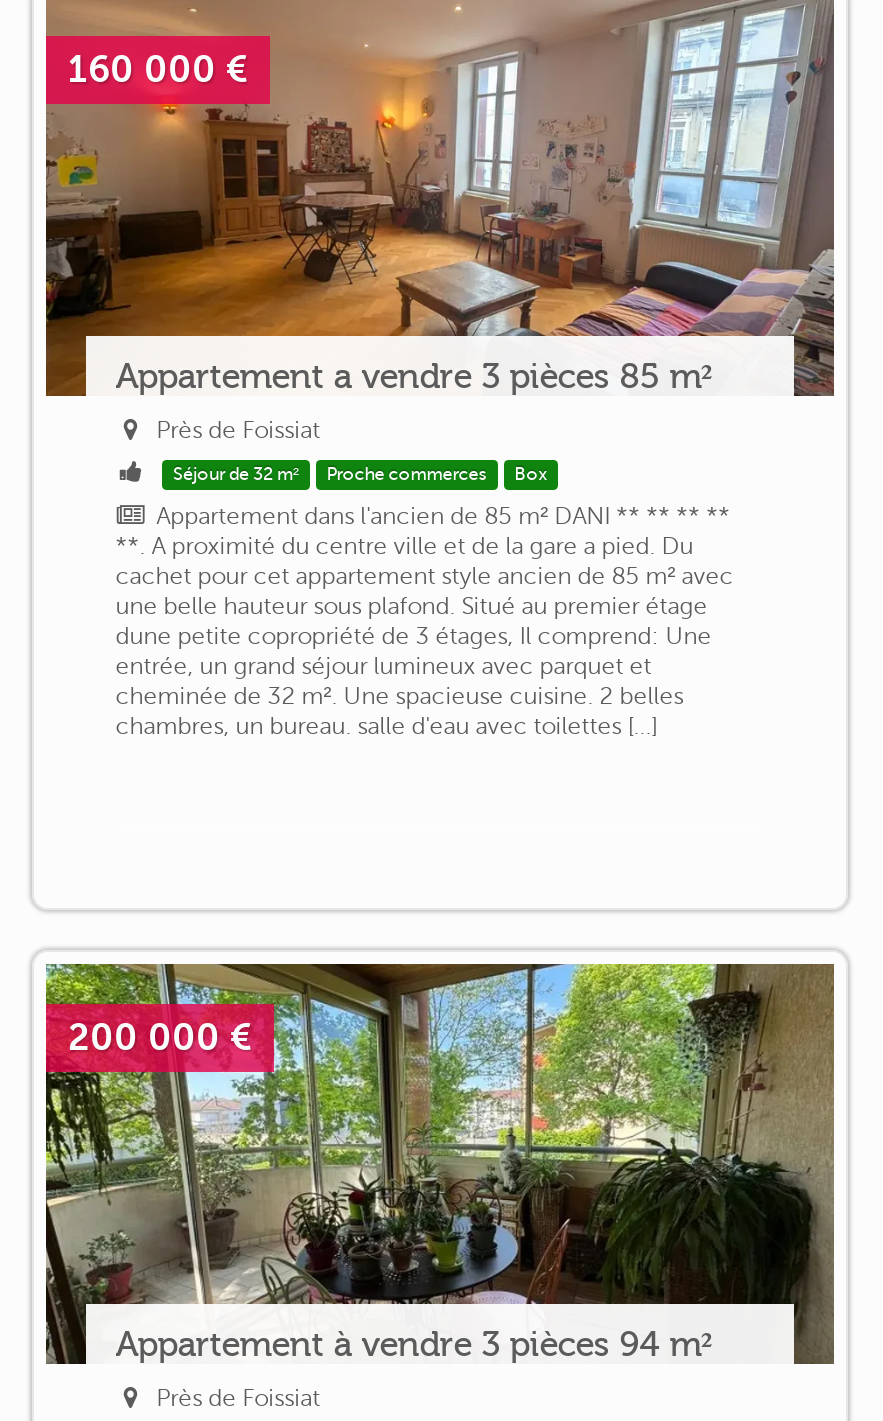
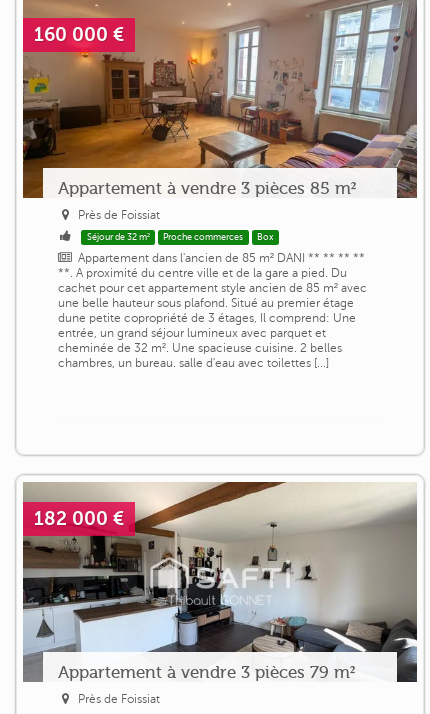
- Appartement a vendre 3 pièces 85 m²
+ Appartement à vendre 3 pièces 85 m²

- [image]
- 200 000 €
+ [image]
+ 182 000 €

- Appartement à vendre 3 pièces 94 m²
+ Appartement à vendre 3 pièces 79 m²
